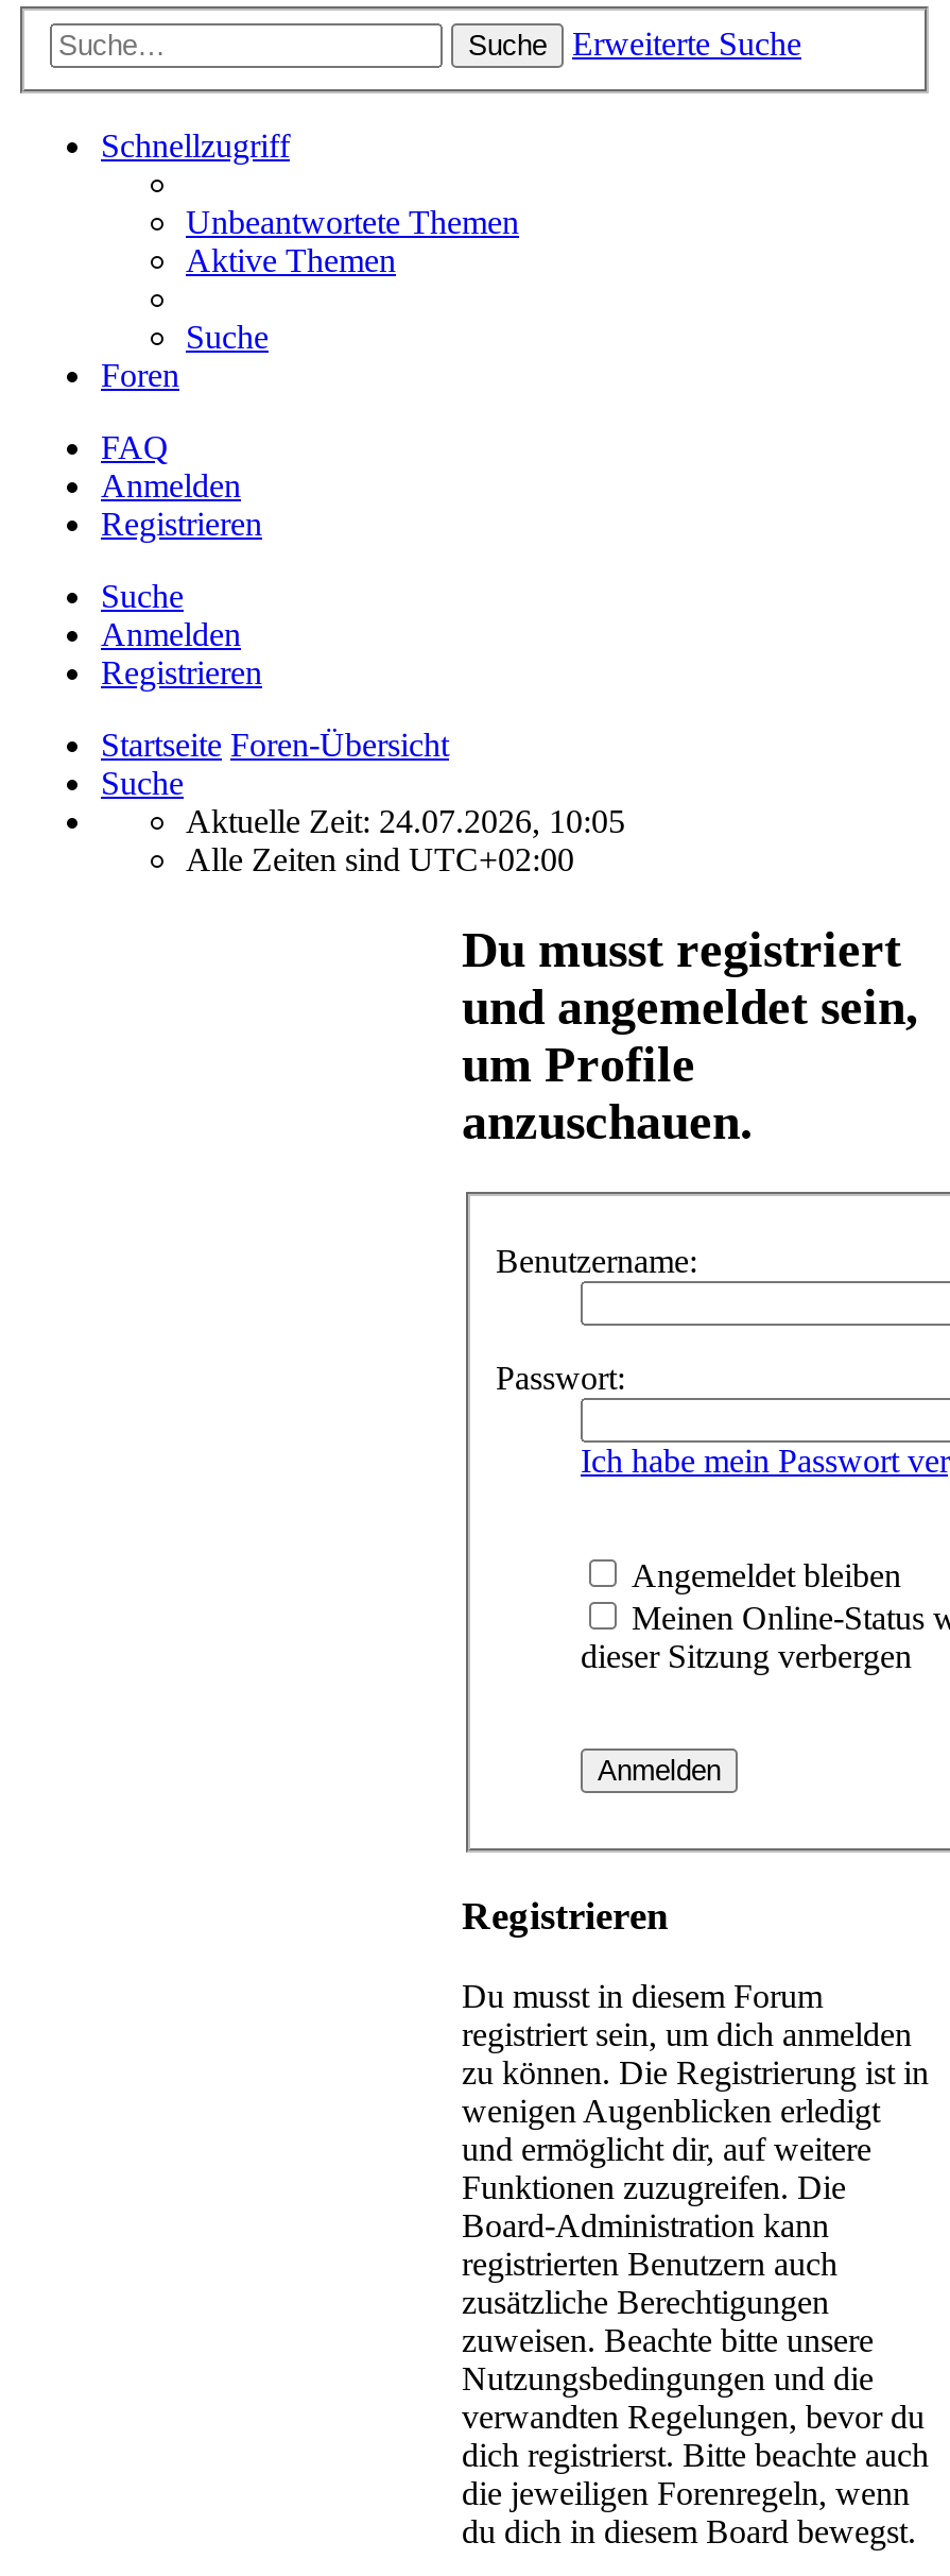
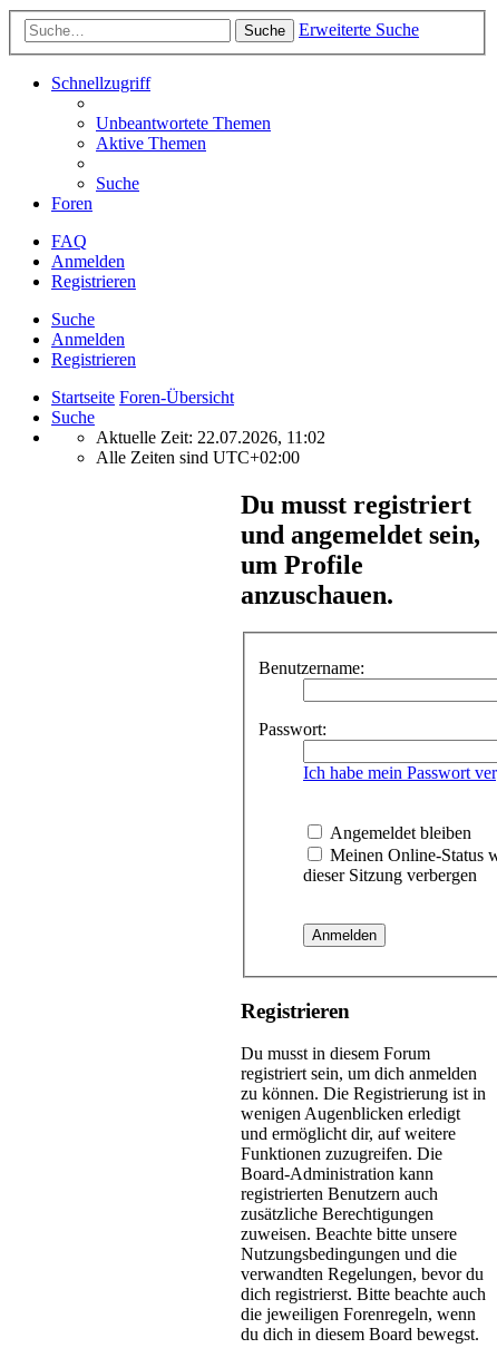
- Aktuelle Zeit: 24.07.2026, 10:05
+ Aktuelle Zeit: 22.07.2026, 11:02
